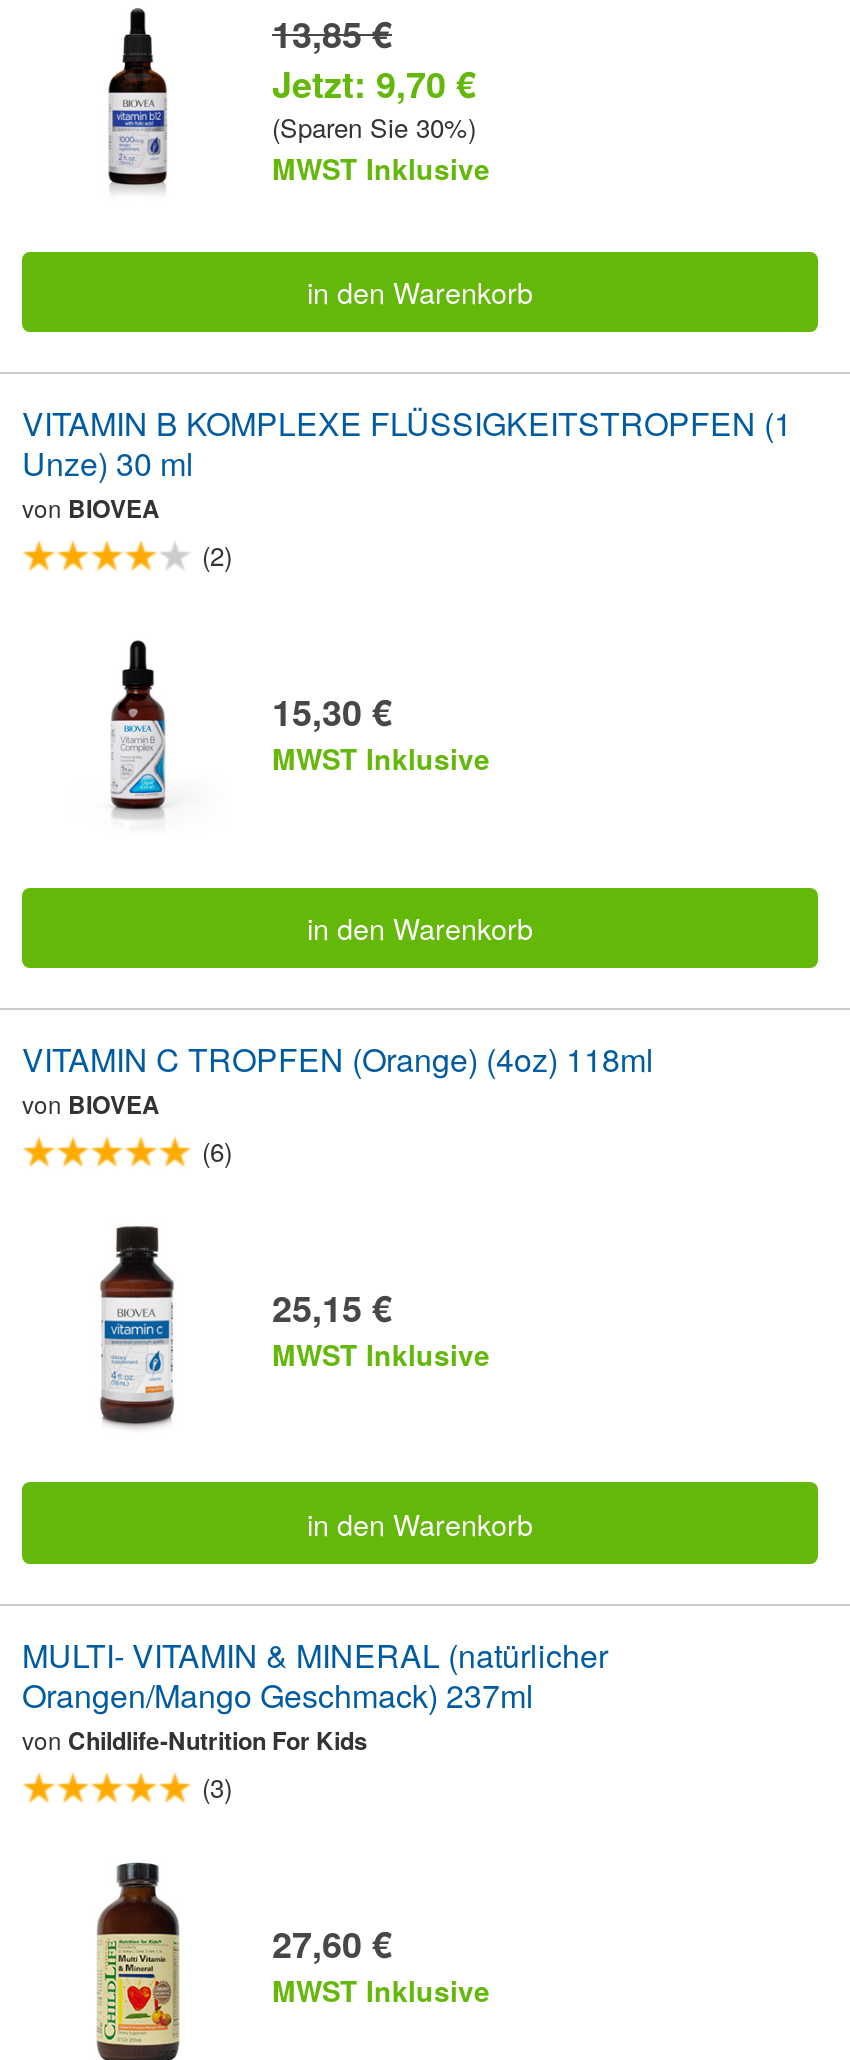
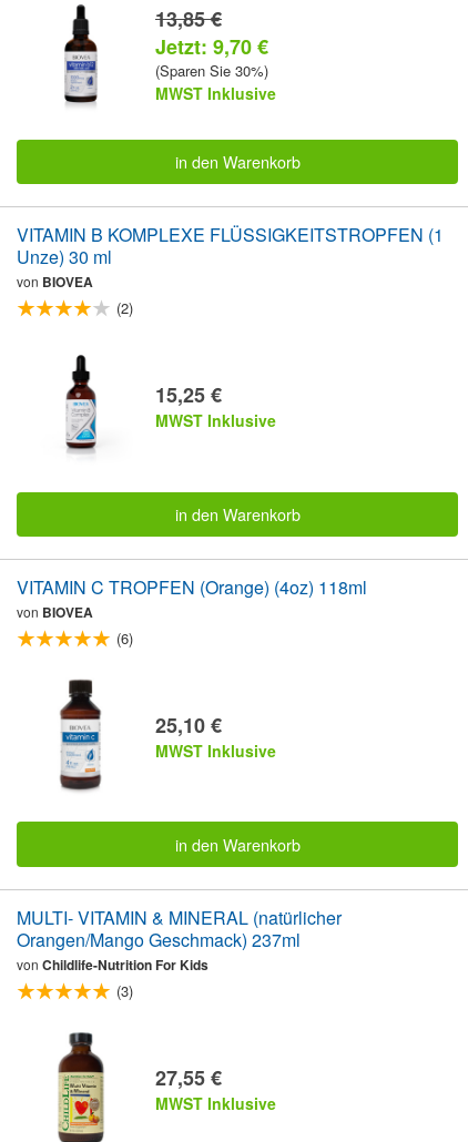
- 15,30 €
+ 15,25 €

- 25,15 €
+ 25,10 €

- 27,60 €
+ 27,55 €
